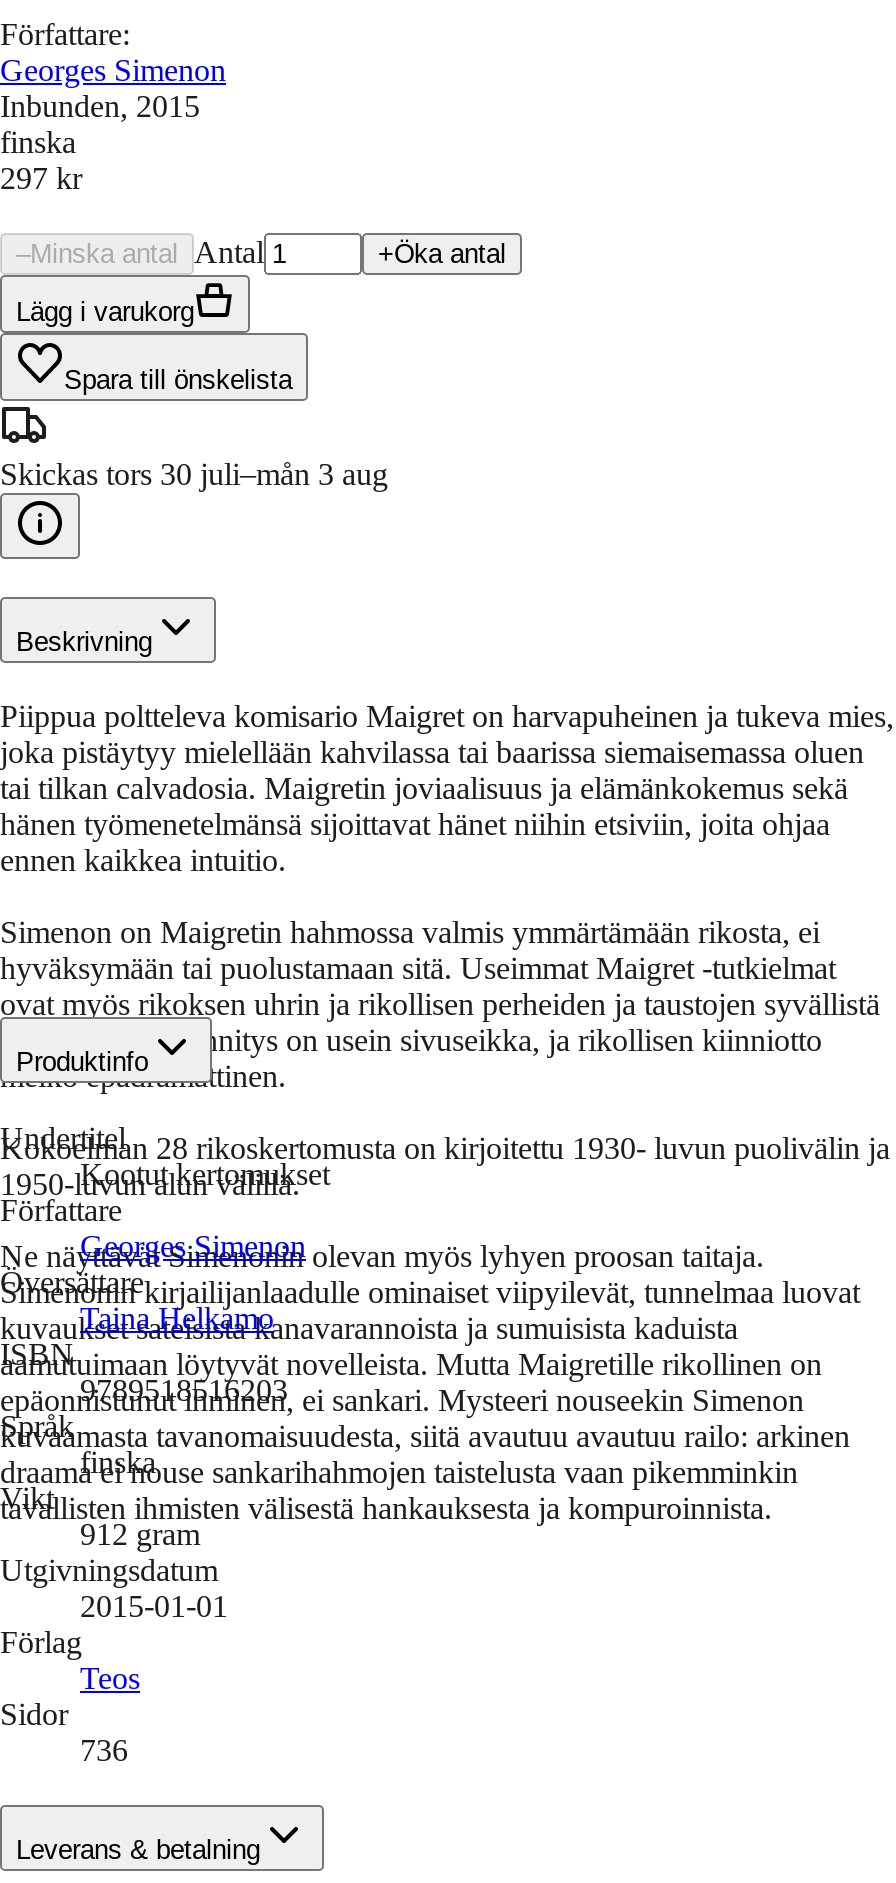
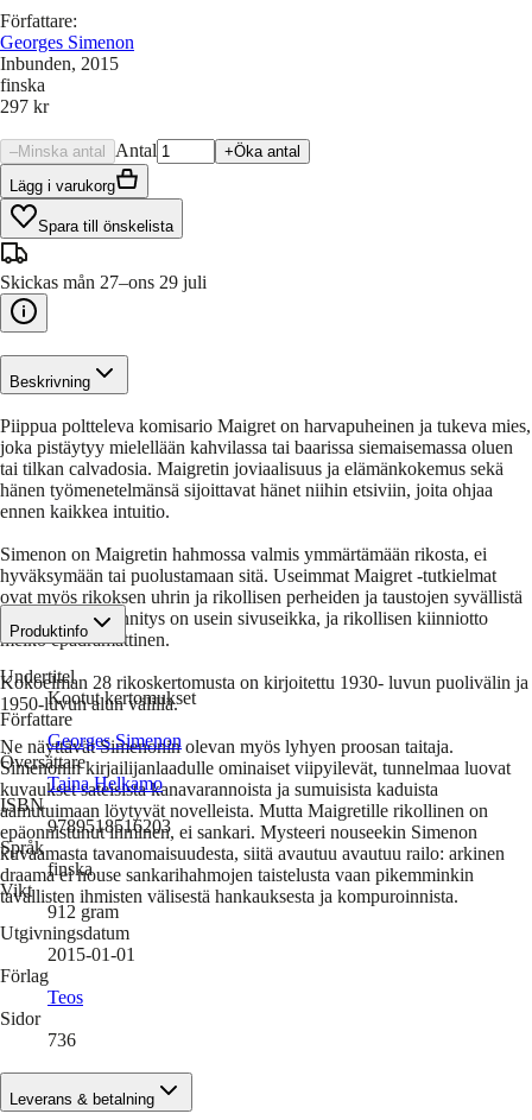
- Skickas tors 30 juli–mån 3 aug
+ Skickas mån 27–ons 29 juli
